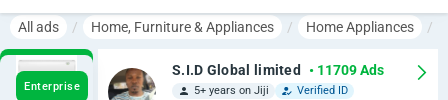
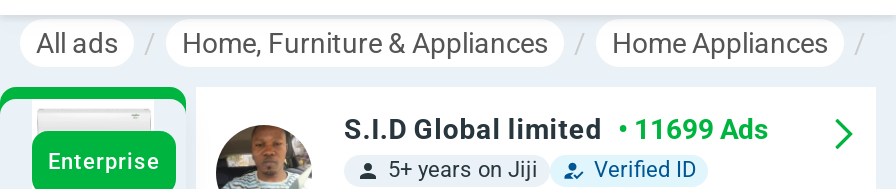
- S.I.D Global limited • 11709 Ads
+ S.I.D Global limited • 11699 Ads
